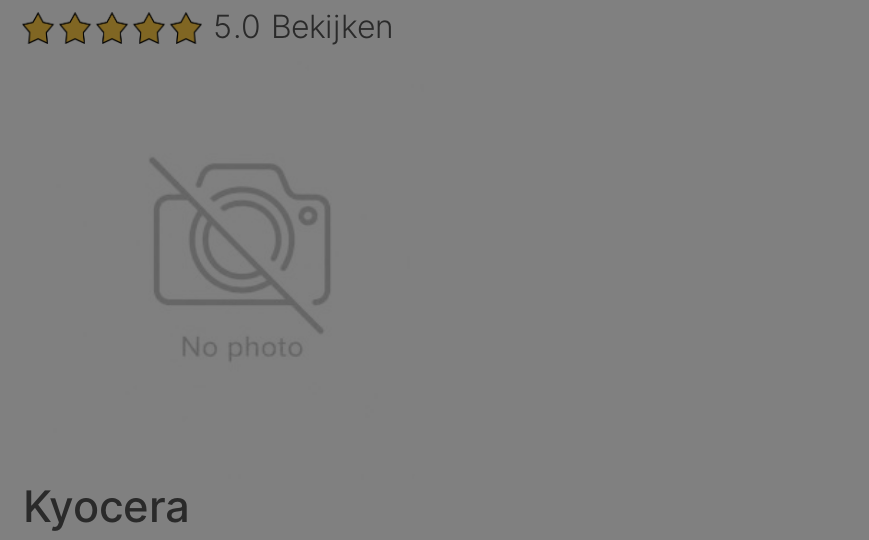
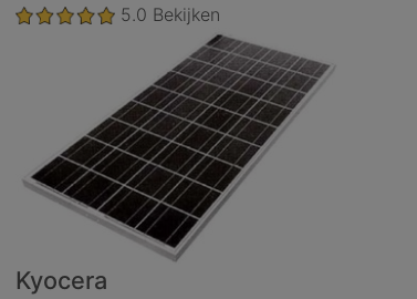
+ [image]
